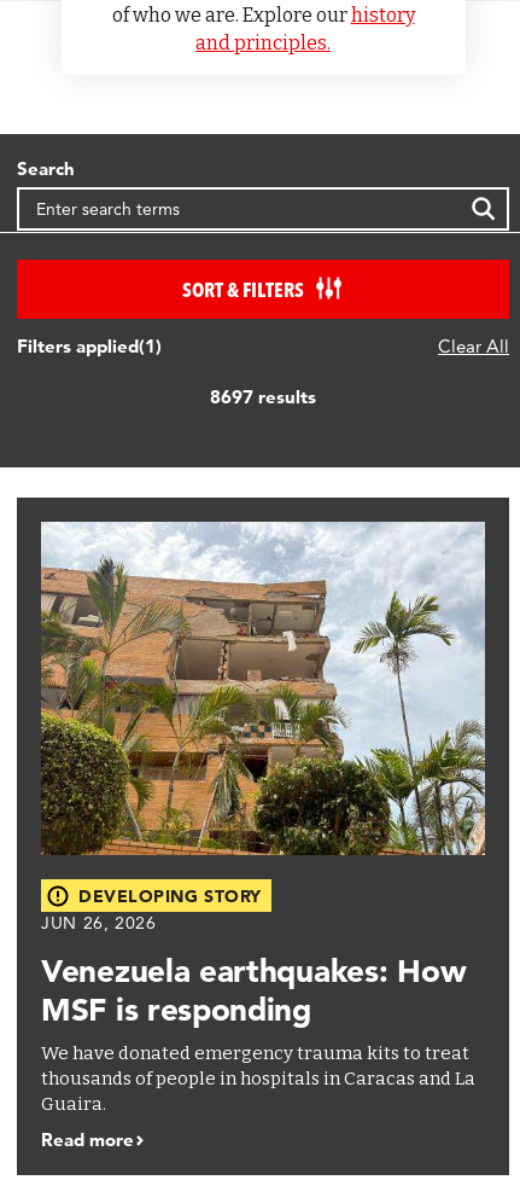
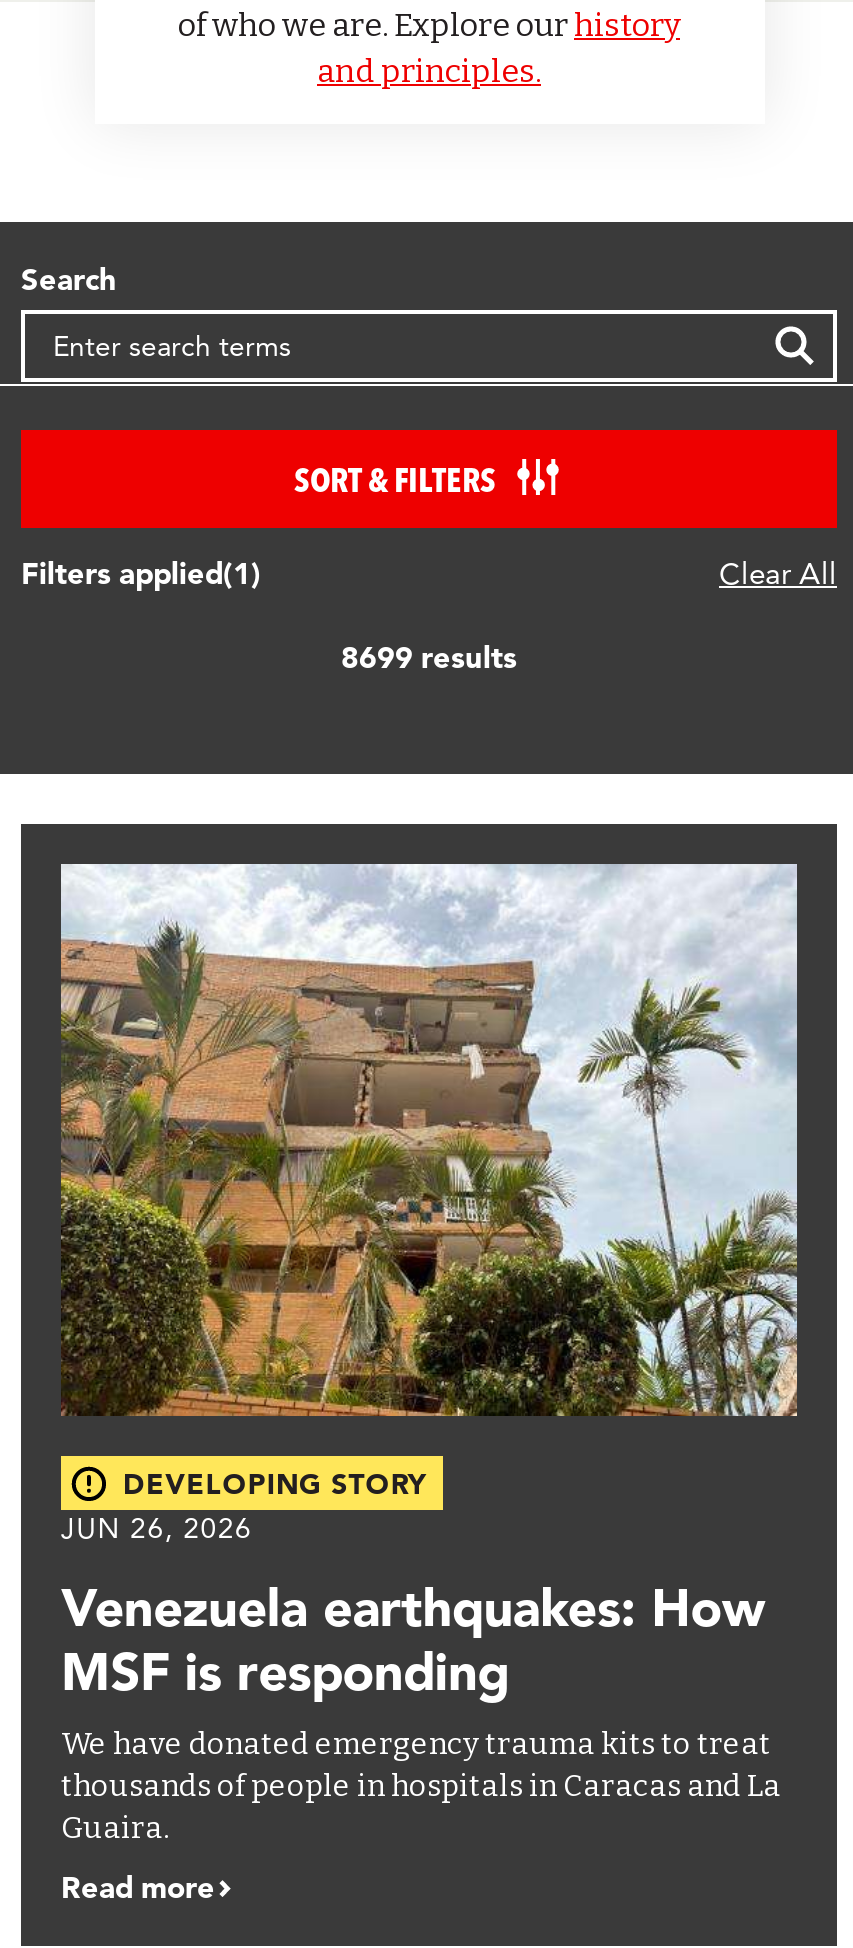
- 8697 results
+ 8699 results
